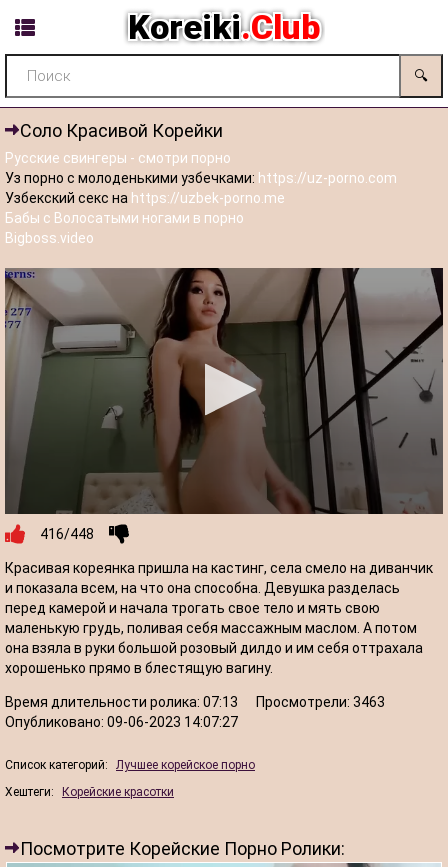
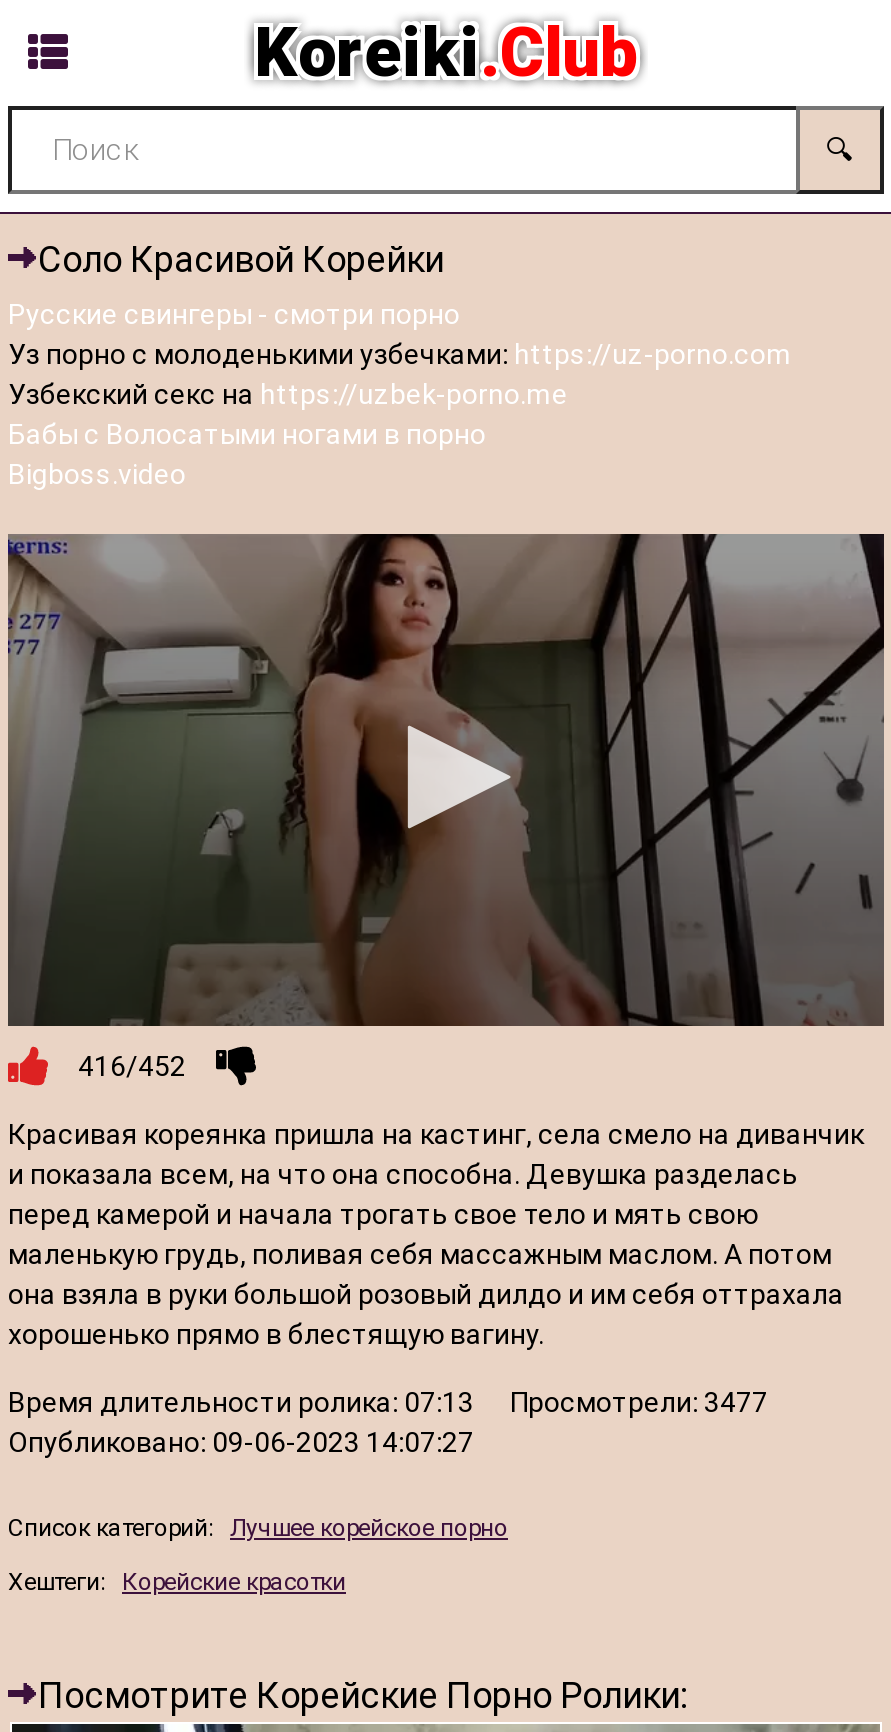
- 416/448
+ 416/452

- Время длительности ролика: 07:13 Просмотрели: 3463
+ Время длительности ролика: 07:13 Просмотрели: 3477
